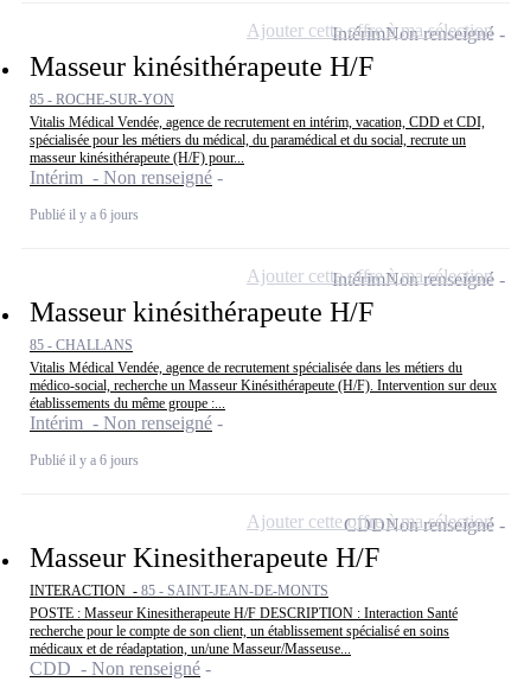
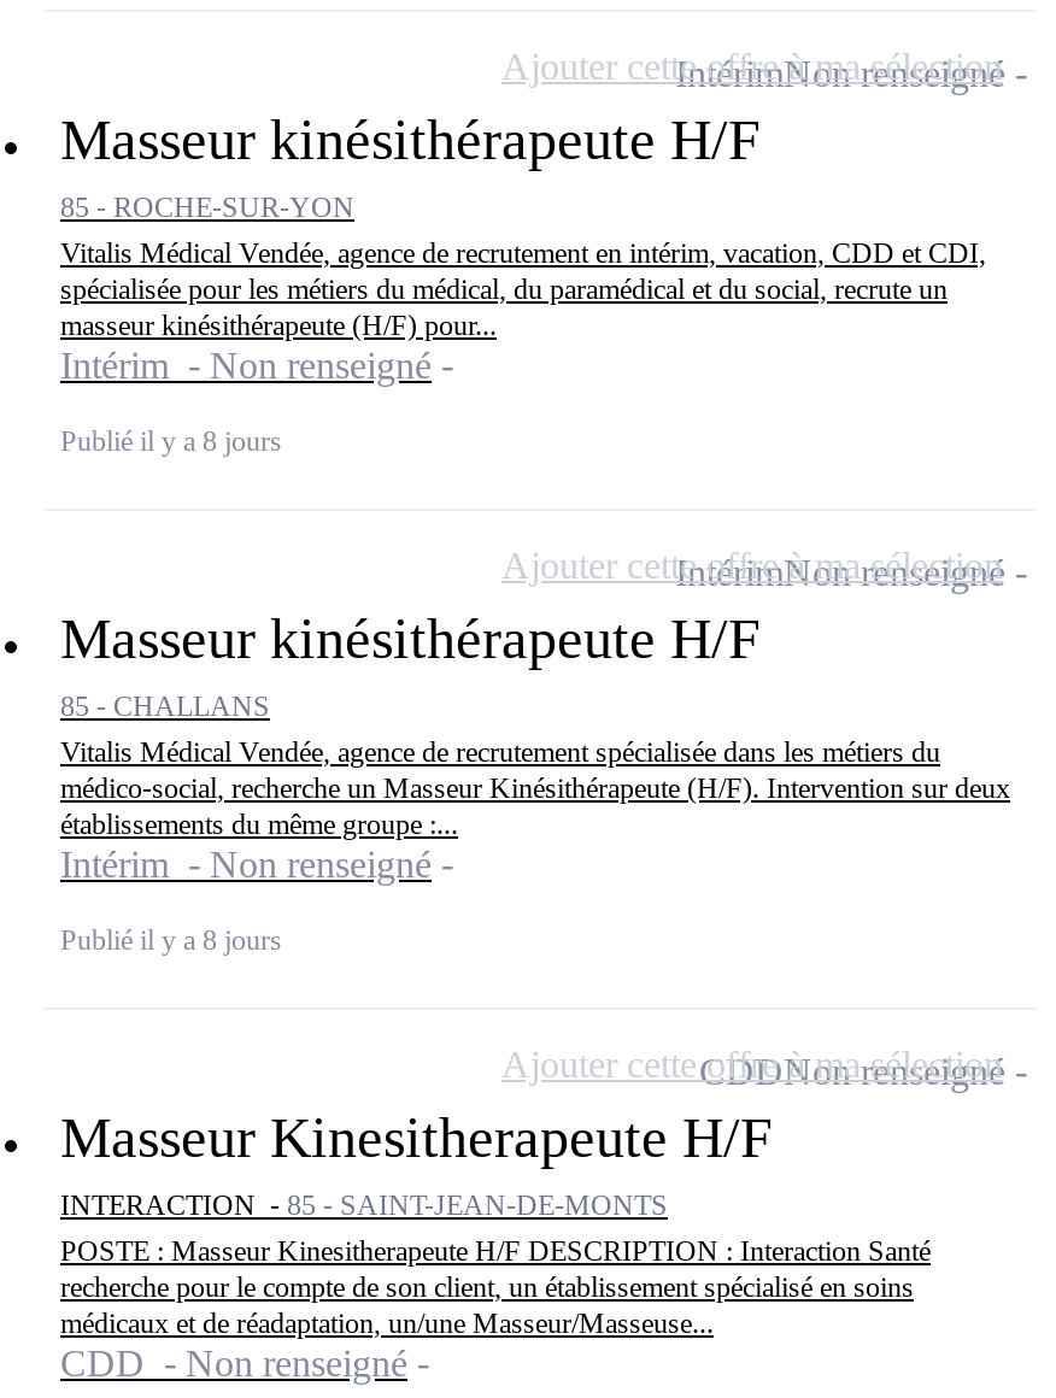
- Publié il y a 6 jours
+ Publié il y a 8 jours

- Publié il y a 6 jours
+ Publié il y a 8 jours
